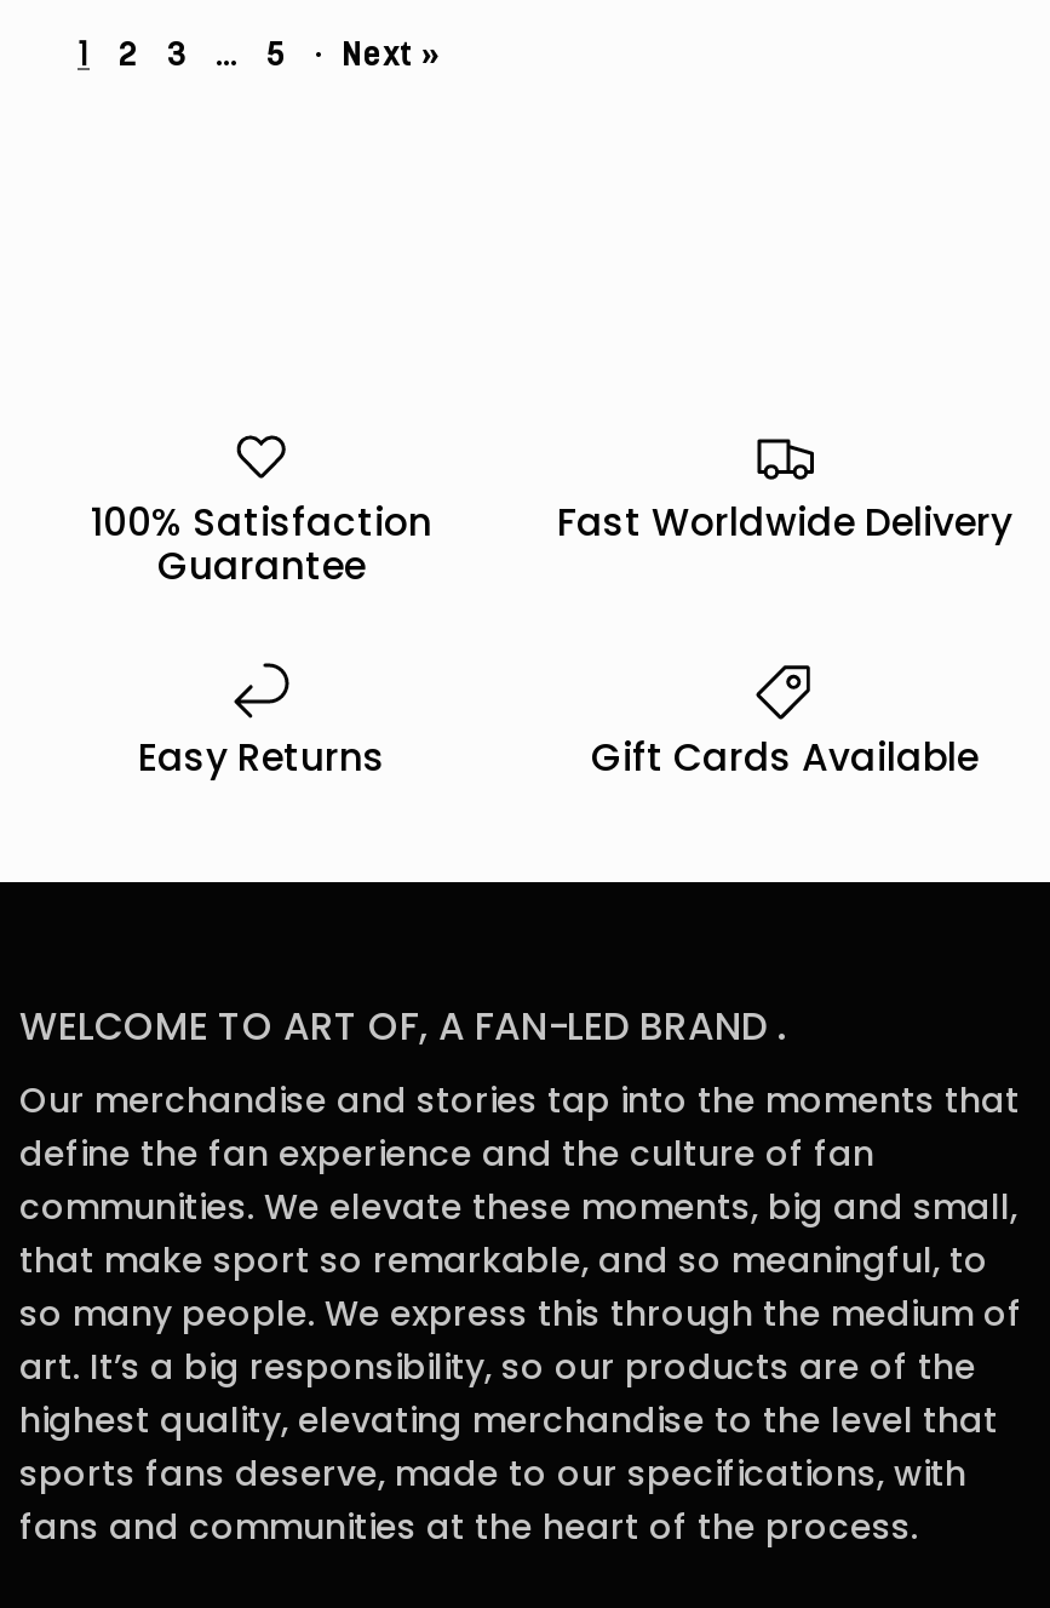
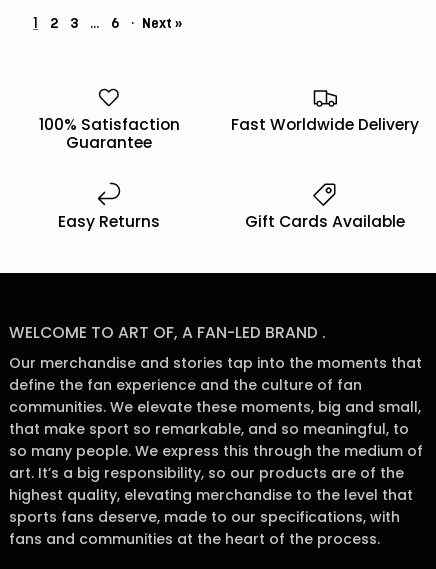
- 5
+ 6
